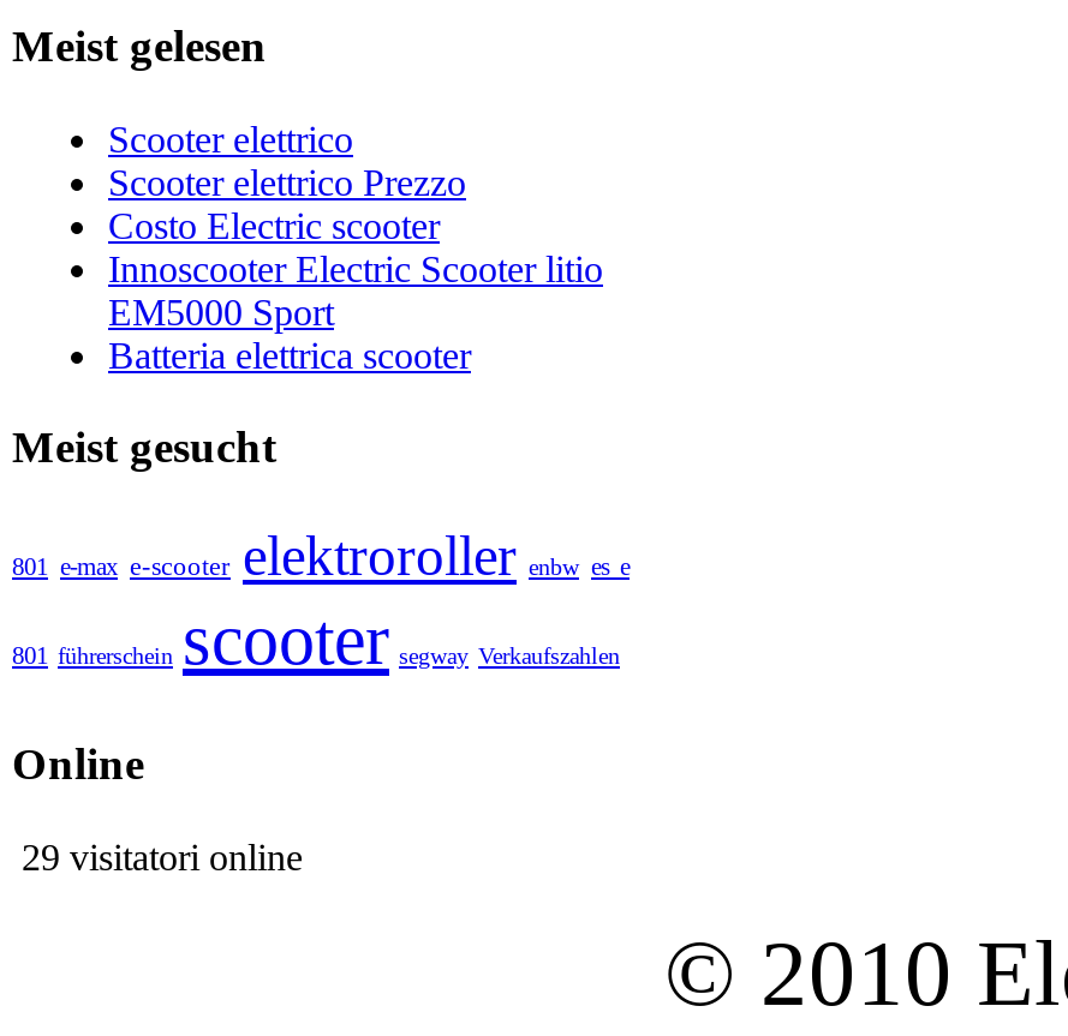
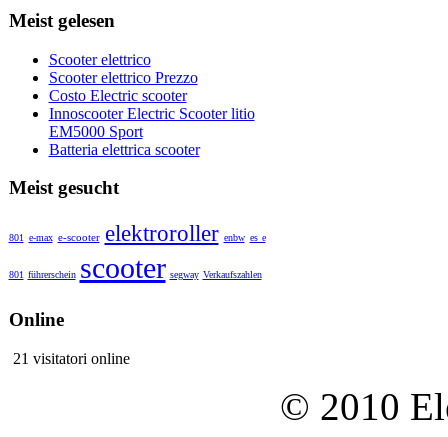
- 29 visitatori online
+ 21 visitatori online
